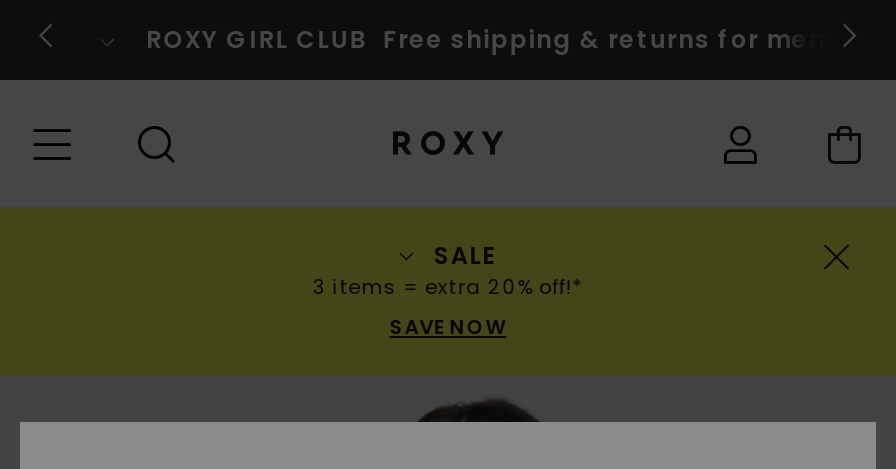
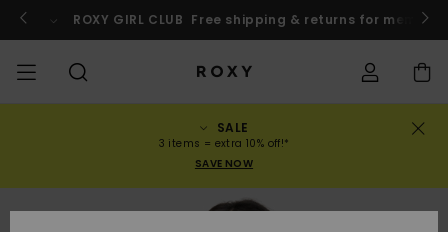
- 3 items = extra 20% off!*
+ 3 items = extra 10% off!*
